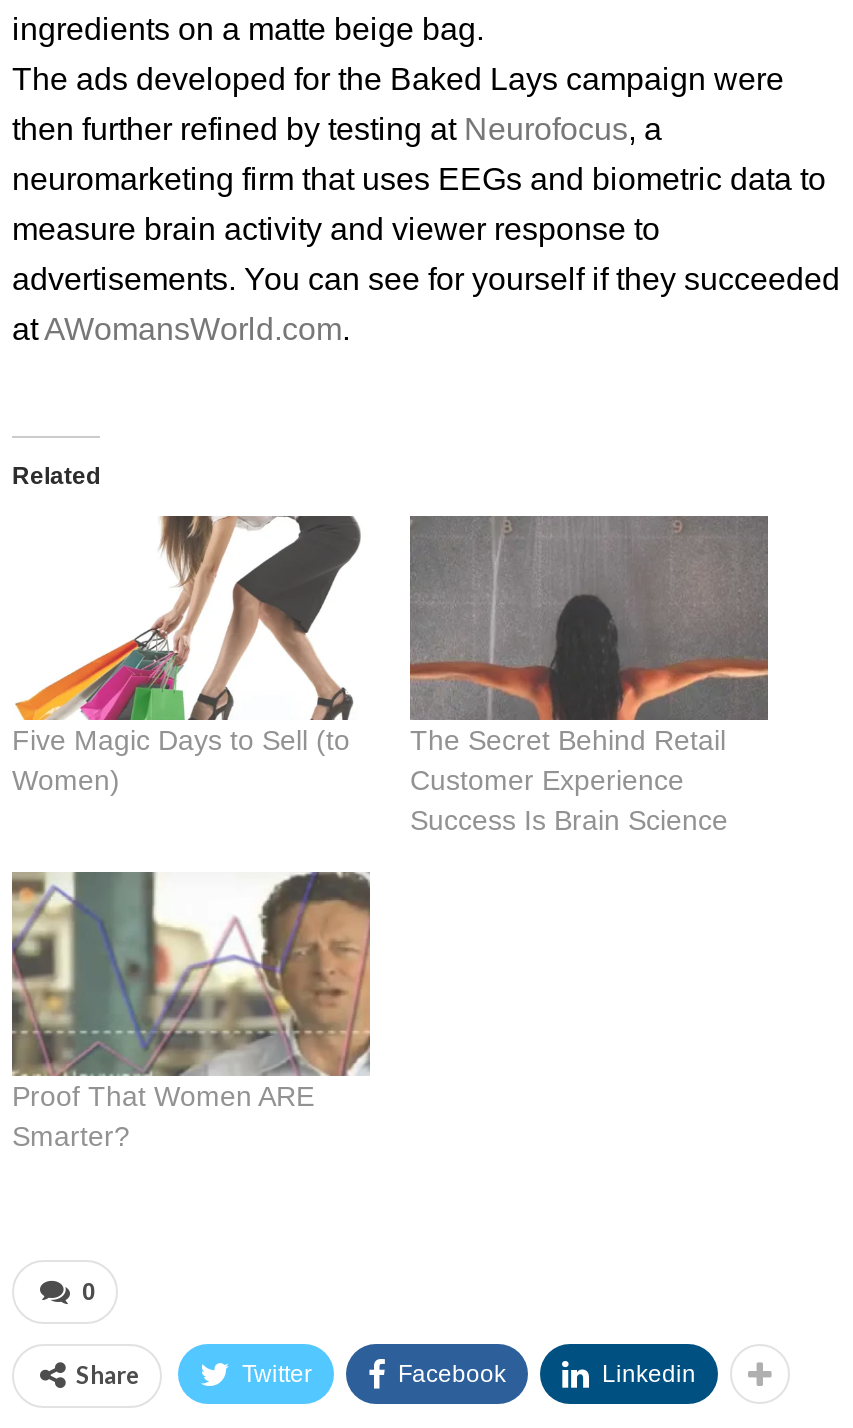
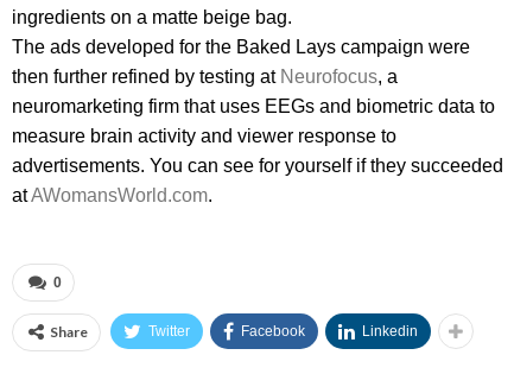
- Related

- [image]
- Five Magic Days to Sell (to
- Women)

- [image]
- The Secret Behind Retail
- Customer Experience
- Success Is Brain Science

- [image]
- Proof That Women ARE
- Smarter?
